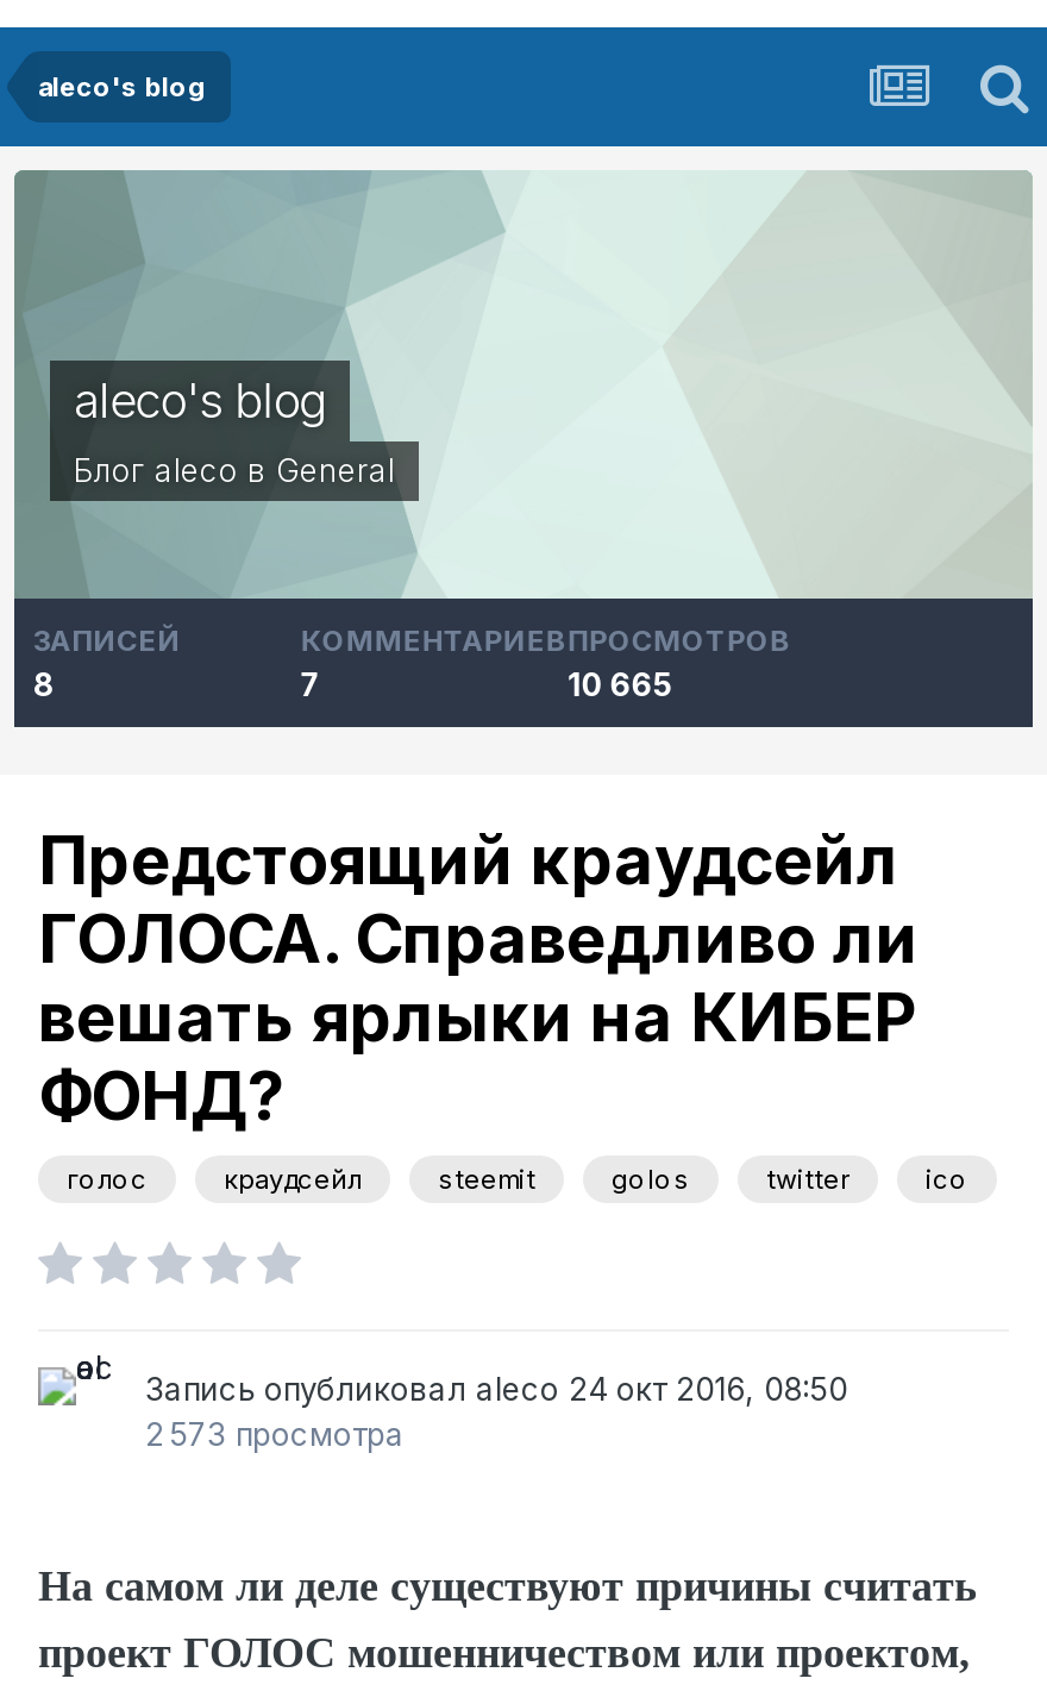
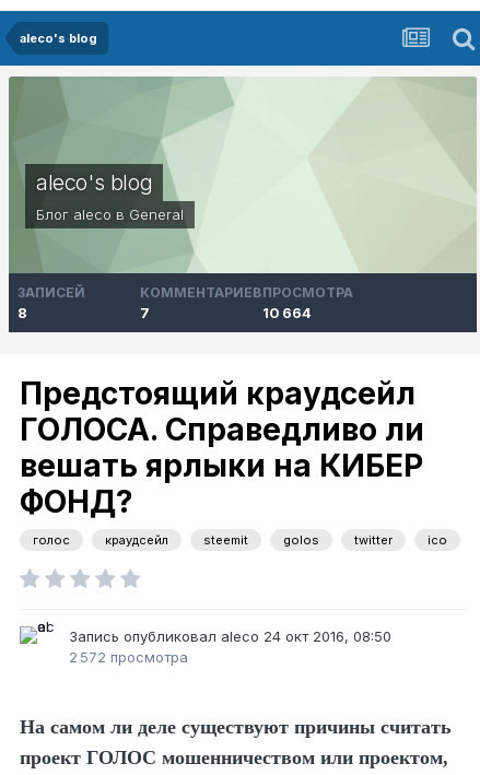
- ПРОСМОТРОВ
- 10 665
+ ПРОСМОТРА
+ 10 664

- 2 573 просмотра
+ 2 572 просмотра
